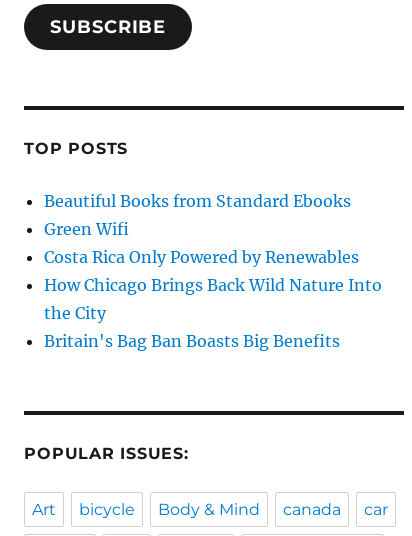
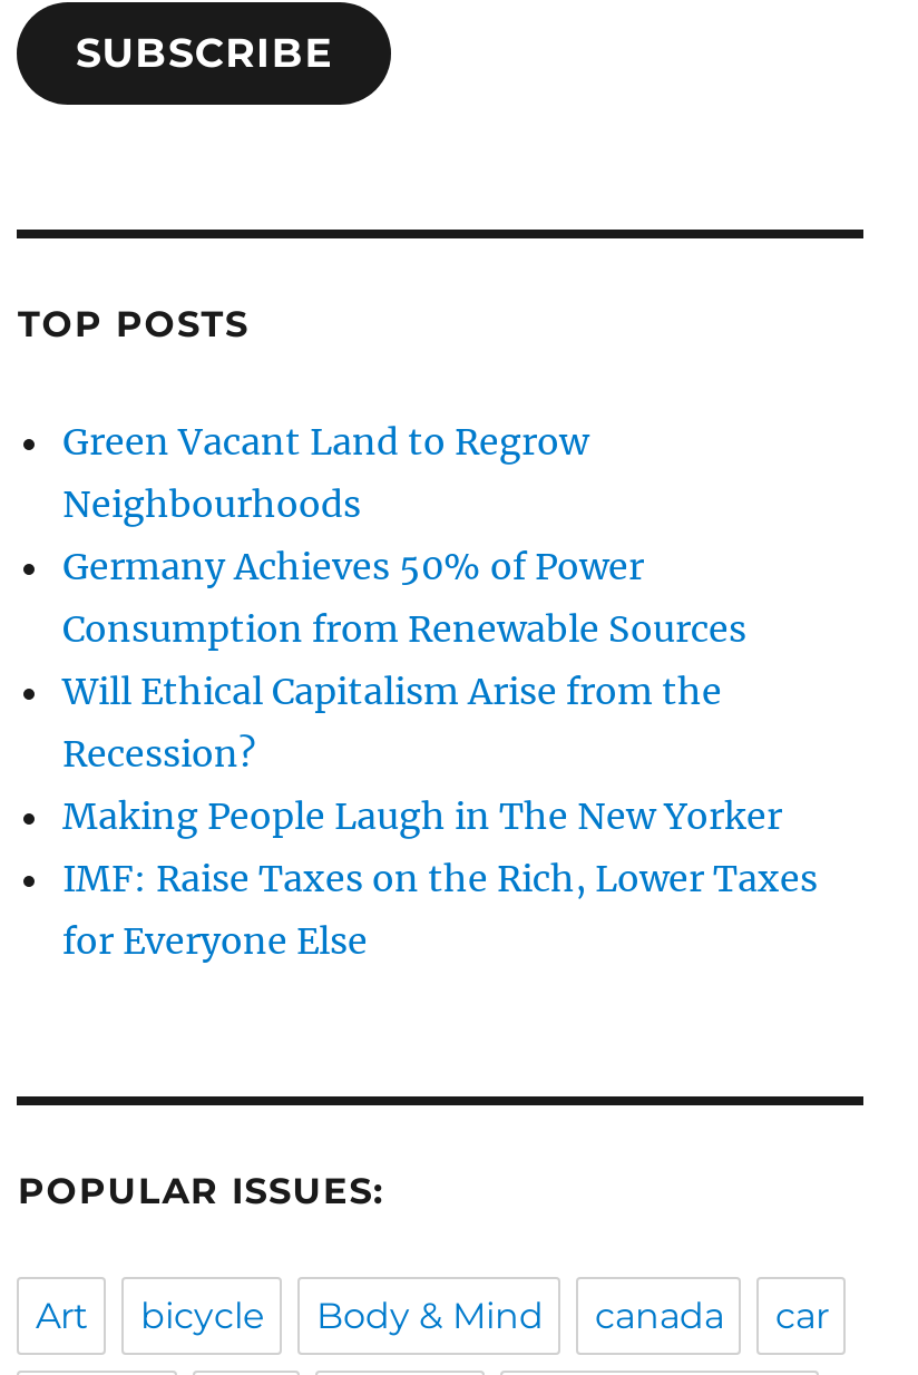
- Beautiful Books from Standard Ebooks
- Green Wifi
- Costa Rica Only Powered by Renewables
- How Chicago Brings Back Wild Nature Into
- the City
- Britain's Bag Ban Boasts Big Benefits
+ Green Vacant Land to Regrow
+ Neighbourhoods
+ Germany Achieves 50% of Power
+ Consumption from Renewable Sources
+ Will Ethical Capitalism Arise from the
+ Recession?
+ Making People Laugh in The New Yorker
+ IMF: Raise Taxes on the Rich, Lower Taxes
+ for Everyone Else
